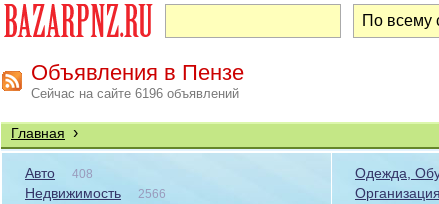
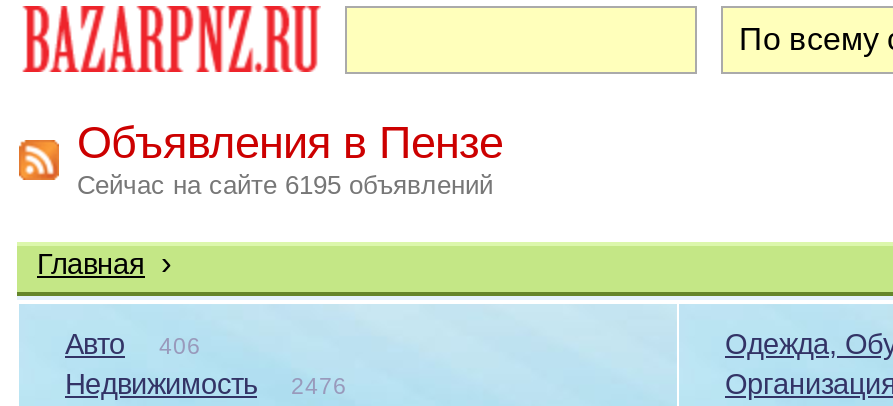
- Сейчас на сайте 6196 объявлений
+ Сейчас на сайте 6195 объявлений

- Авто 408
+ Авто 406

- Недвижимость 2566
+ Недвижимость 2476
